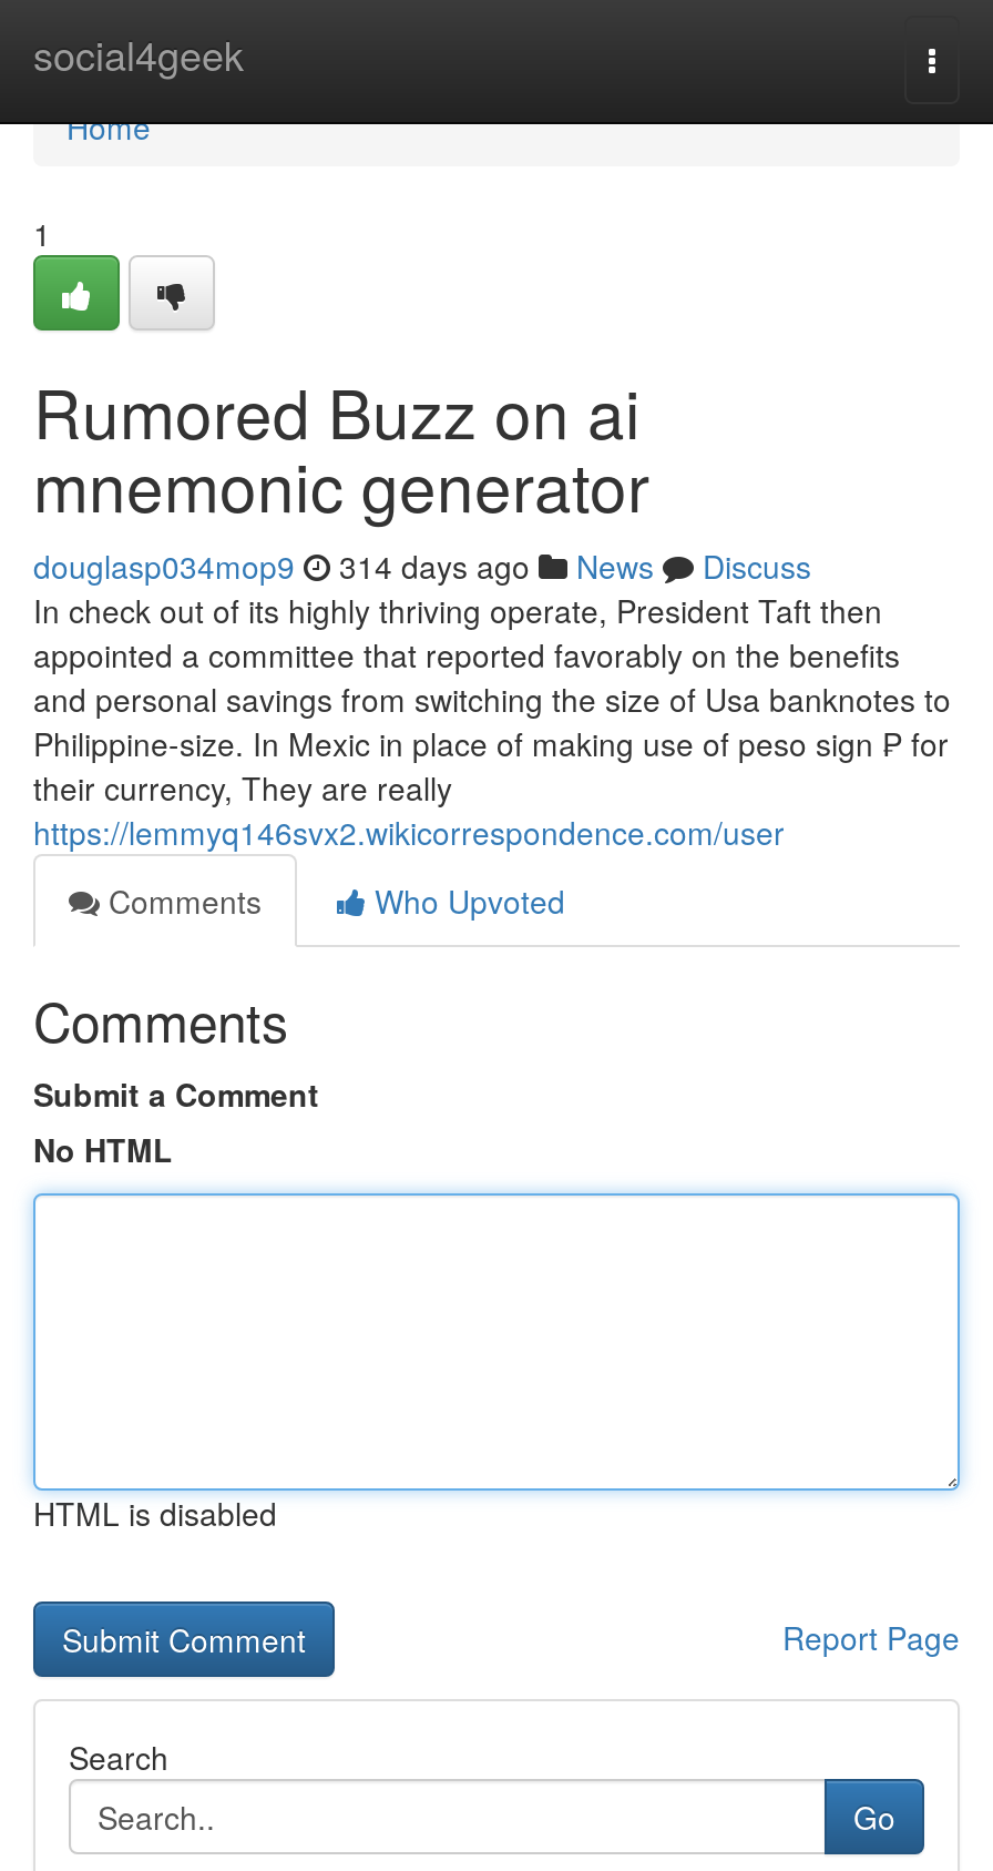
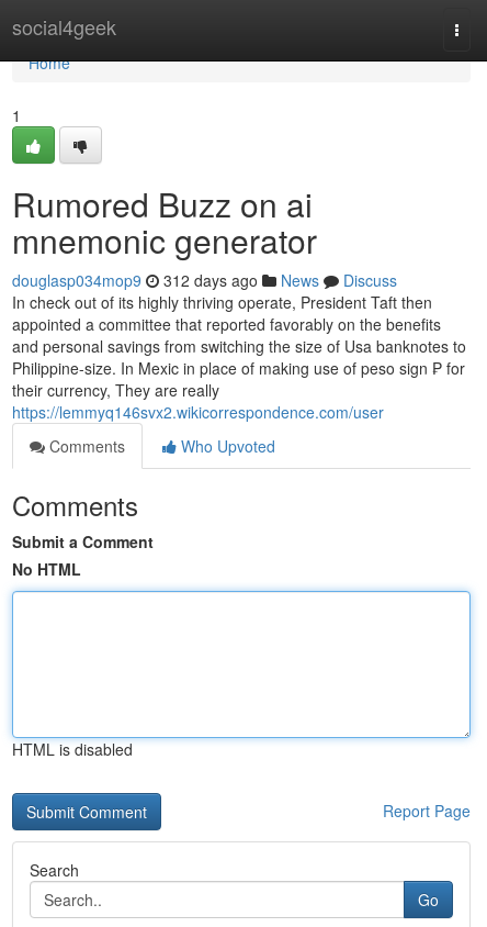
- douglasp034mop9 314 days ago News Discuss
+ douglasp034mop9 312 days ago News Discuss
